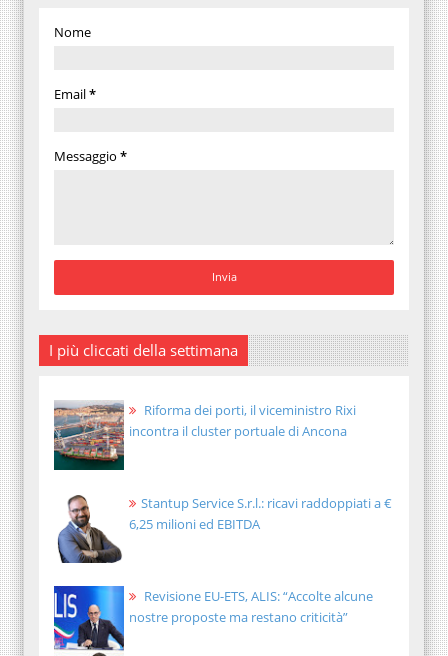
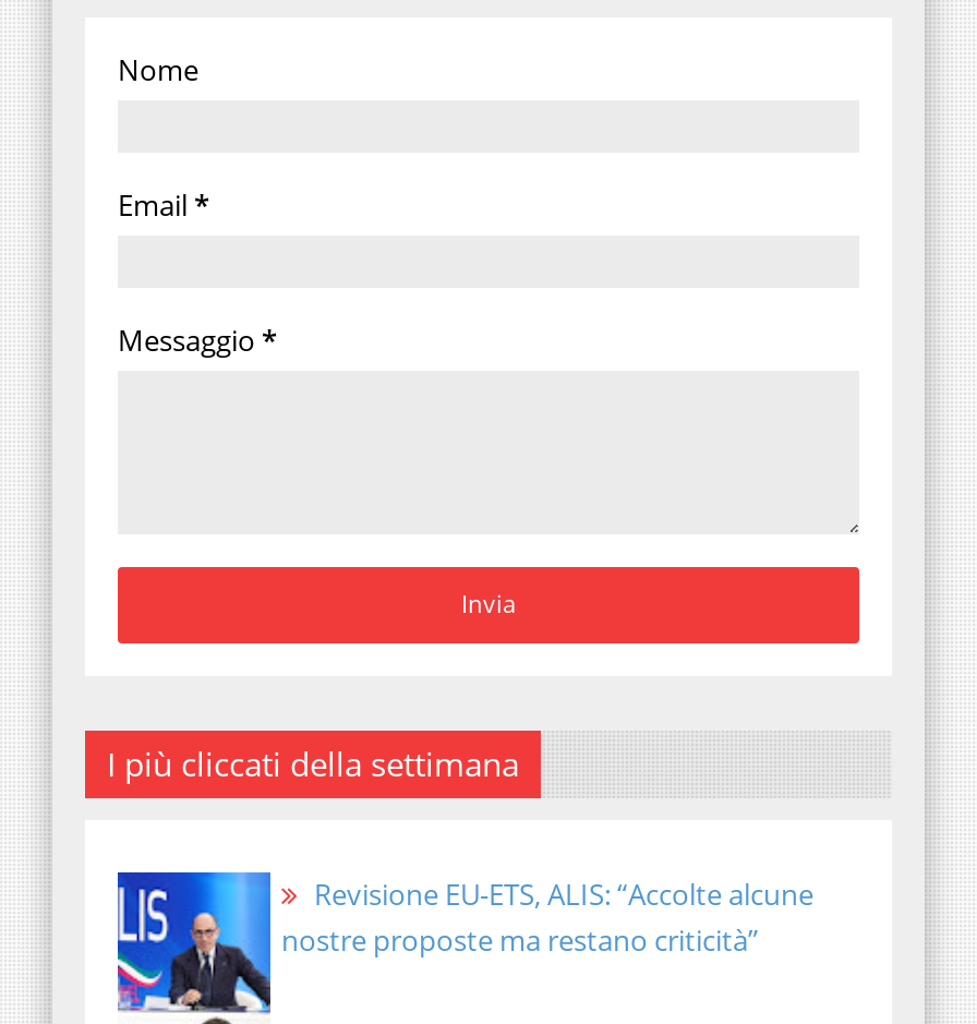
- [image]
- Riforma dei porti, il viceministro Rixi
- incontra il cluster portuale di Ancona

- [image]
- Stantup Service S.r.l.: ricavi raddoppiati a €
- 6,25 milioni ed EBITDA
